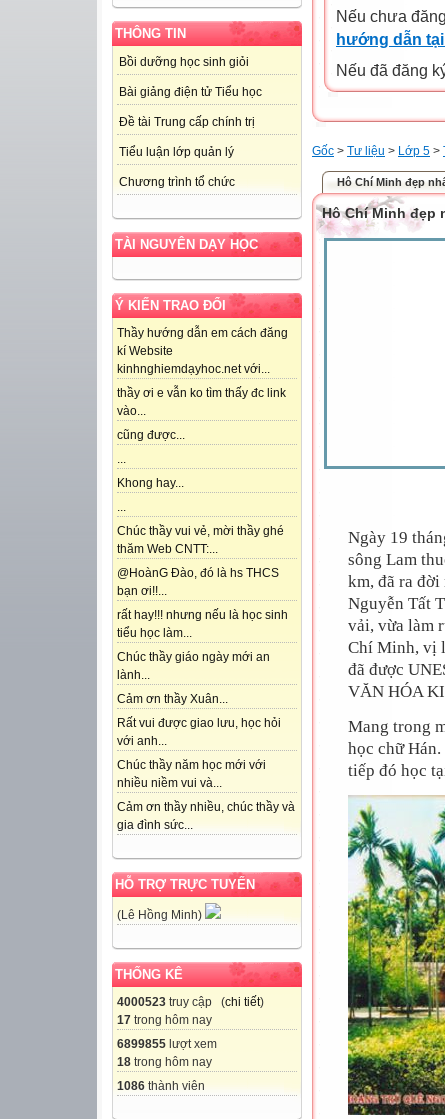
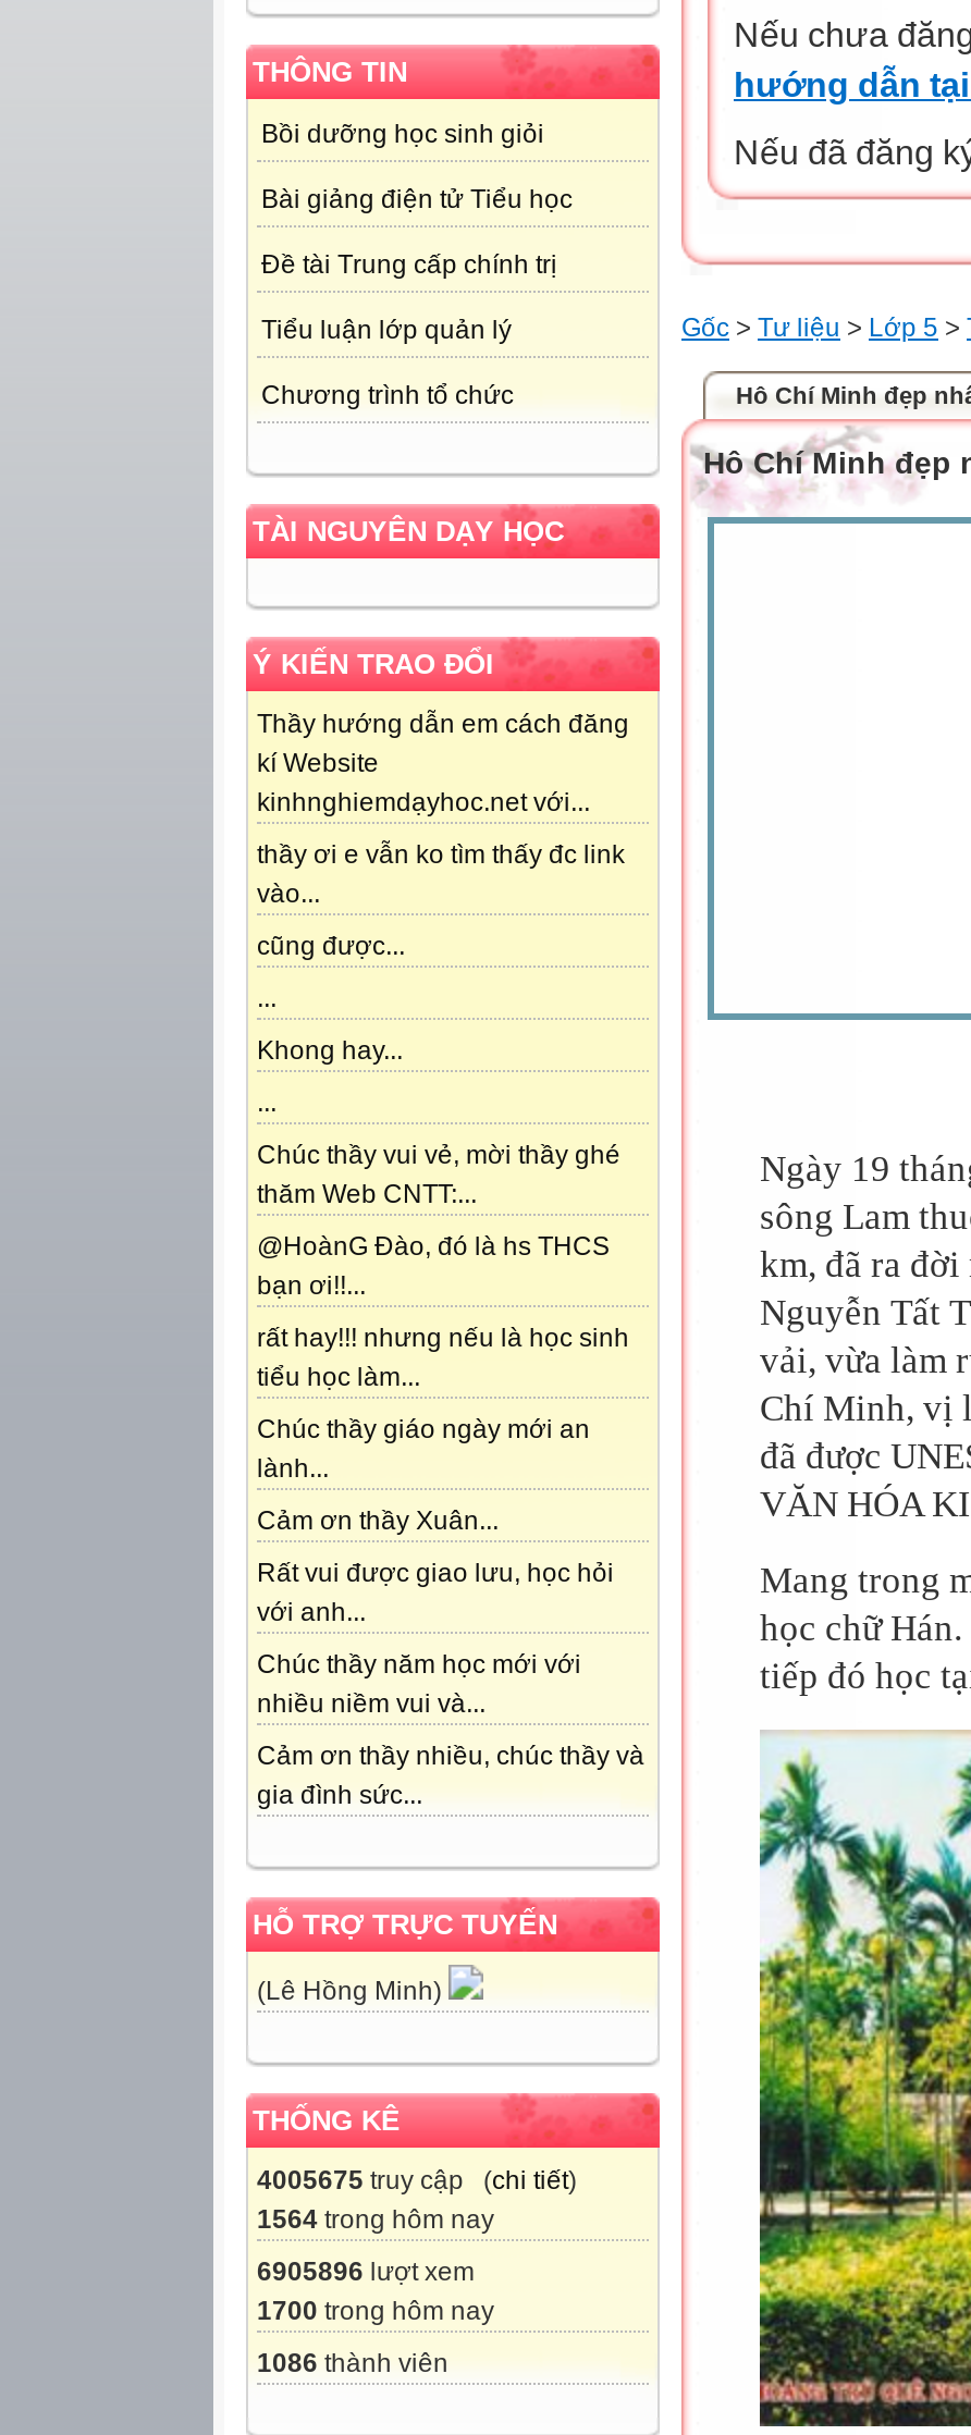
- 4000523 truy cập (chi tiết)
+ 4005675 truy cập (chi tiết)

- 17 trong hôm nay
+ 1564 trong hôm nay

- 6899855 lượt xem
+ 6905896 lượt xem

- 18 trong hôm nay
+ 1700 trong hôm nay
